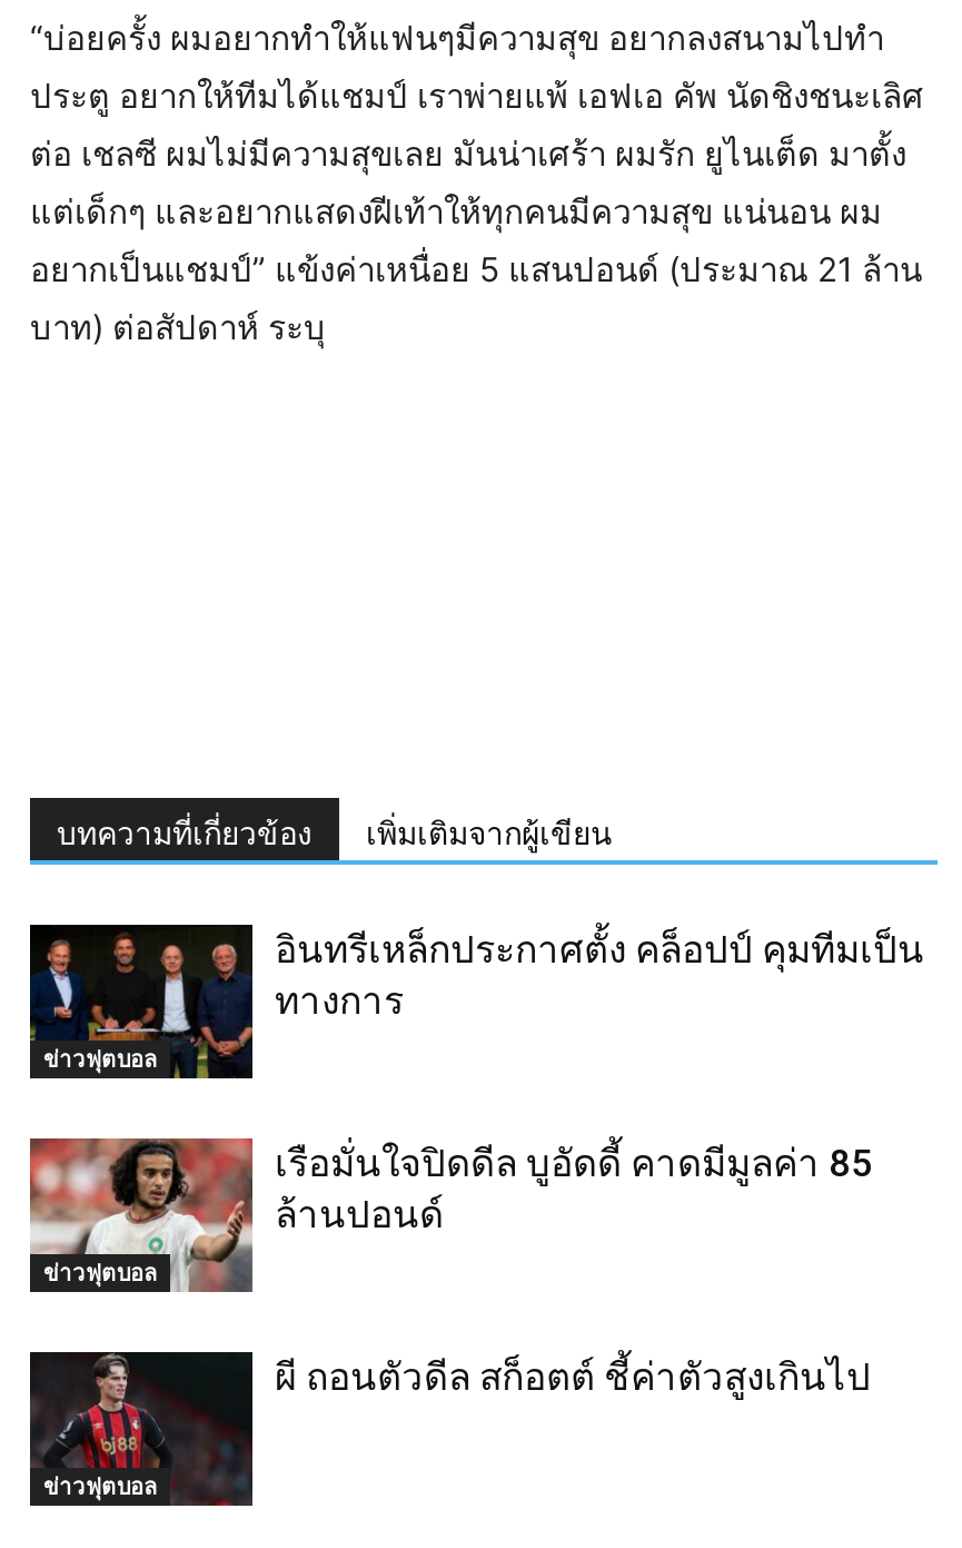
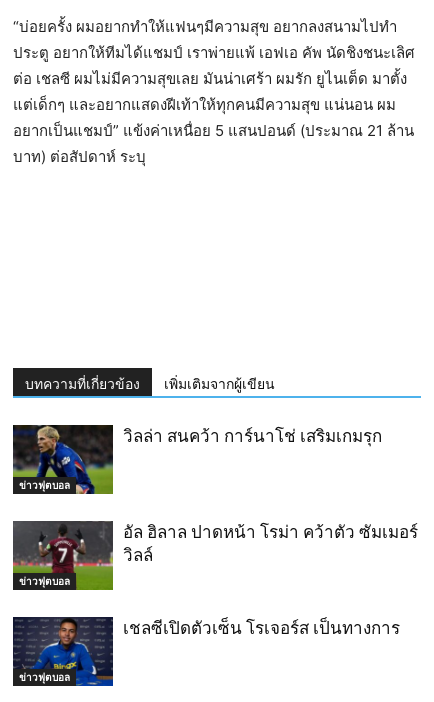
- [image]
- อินทรีเหล็กประกาศตั้ง คล็อปป์ คุมทีมเป็น
- ทางการ
+ [image]
+ วิลล่า สนคว้า การ์นาโช่ เสริมเกมรุก

- [image]
- เรือมั่นใจปิดดีล บูอัดดี้ คาดมีมูลค่า 85
- ล้านปอนด์
+ [image]
+ อัล ฮิลาล ปาดหน้า โรม่า คว้าตัว ซัมเมอร์
+ วิลล์

- [image]
- ผี ถอนตัวดีล สก็อตต์ ชี้ค่าตัวสูงเกินไป
+ [image]
+ เชลซีเปิดตัวเซ็น โรเจอร์ส เป็นทางการ
